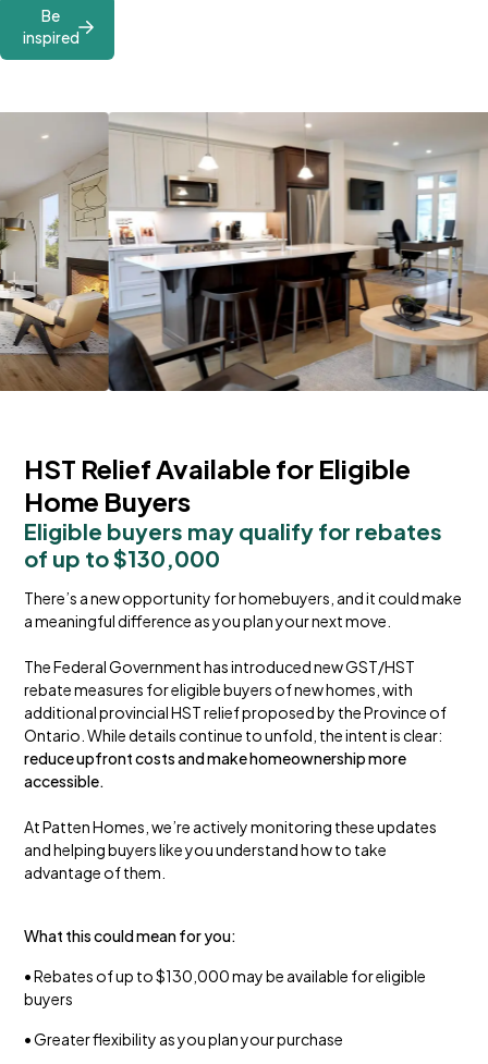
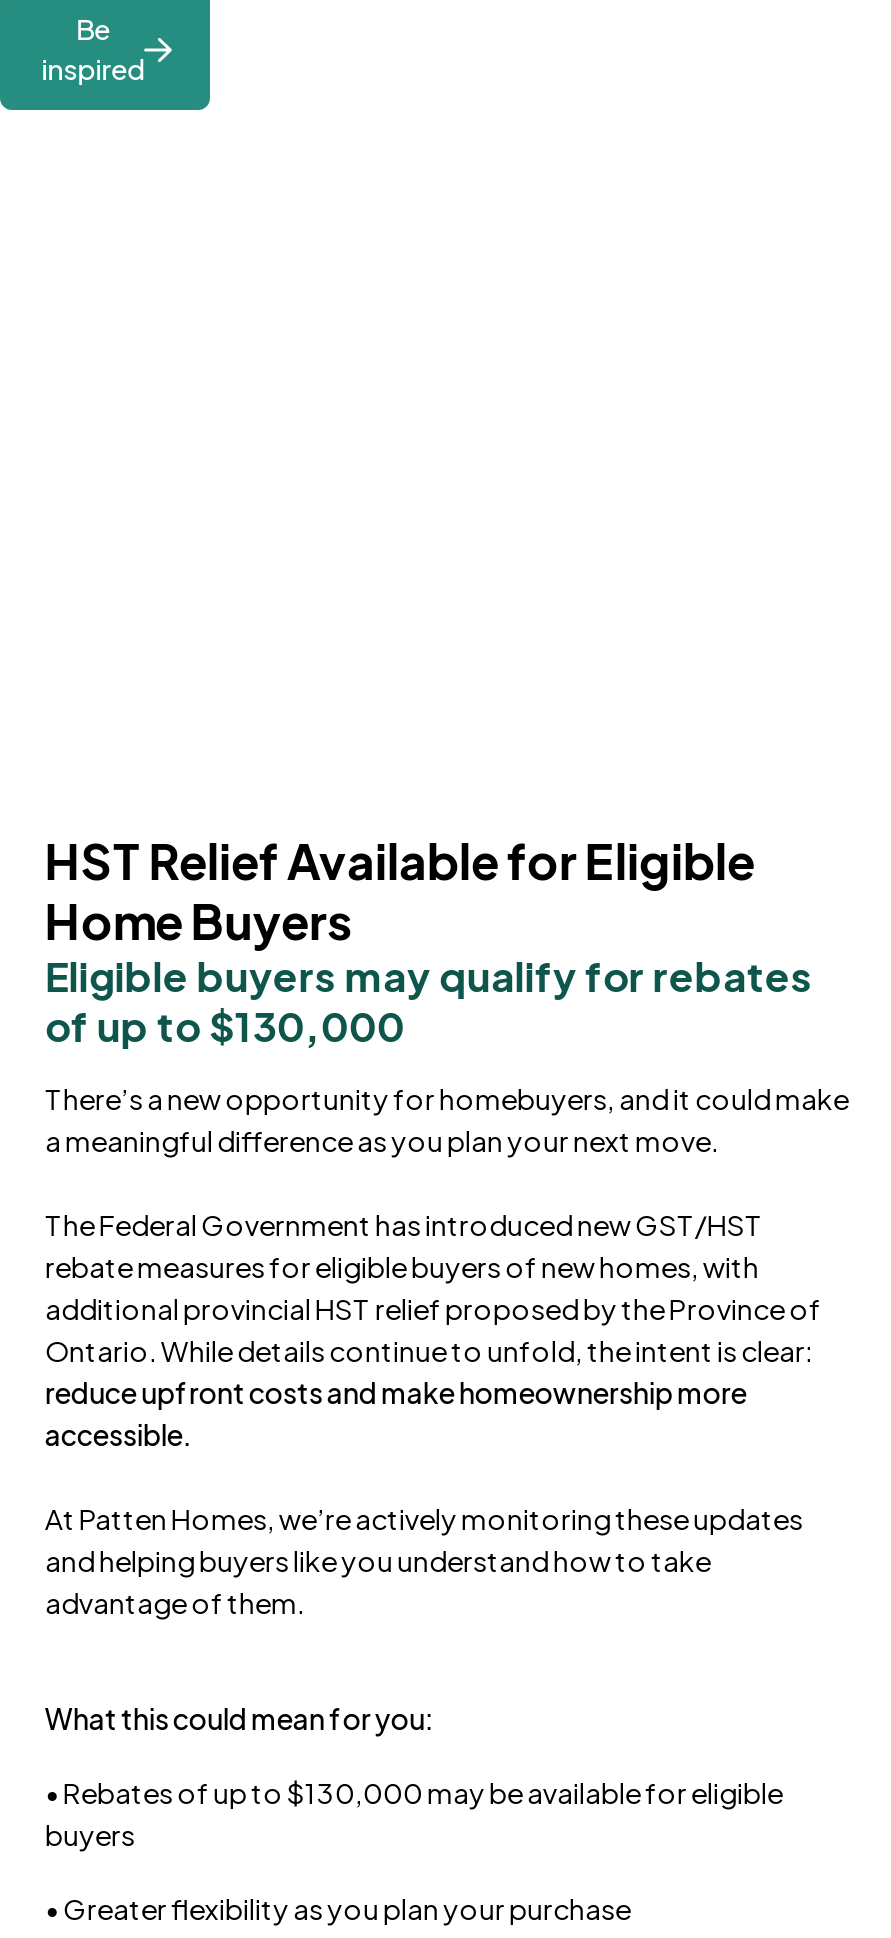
- [image]
